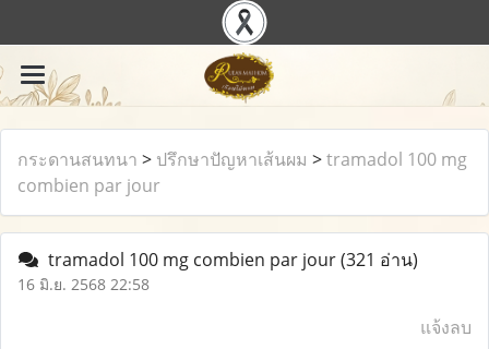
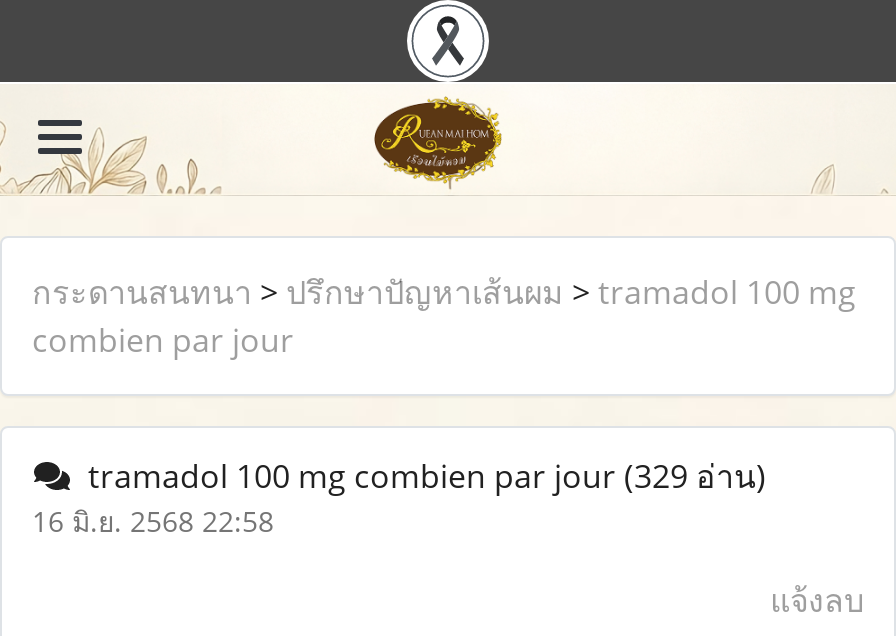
- tramadol 100 mg combien par jour (321 อ่าน)
+ tramadol 100 mg combien par jour (329 อ่าน)
